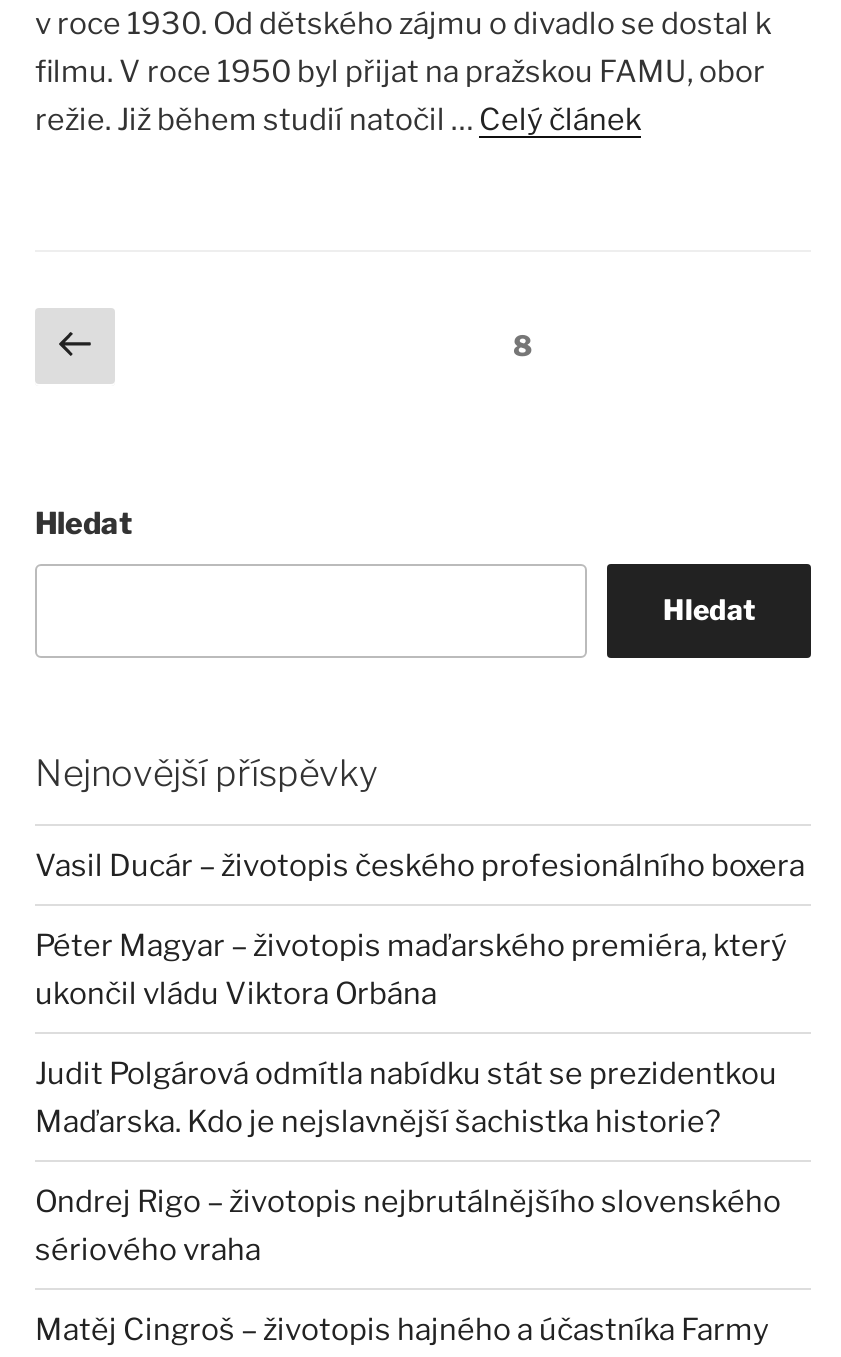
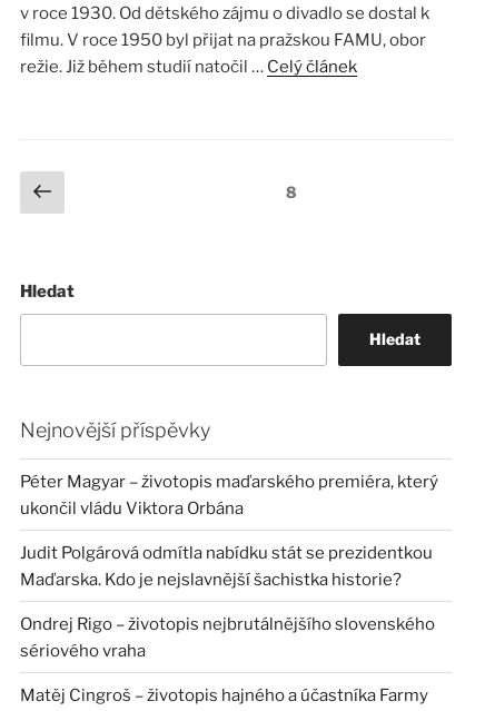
- Vasil Ducár – životopis českého profesionálního boxera
